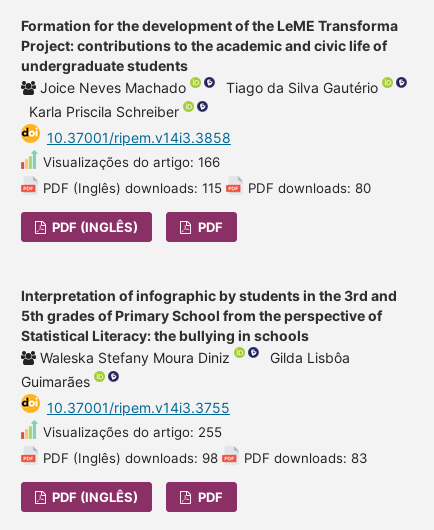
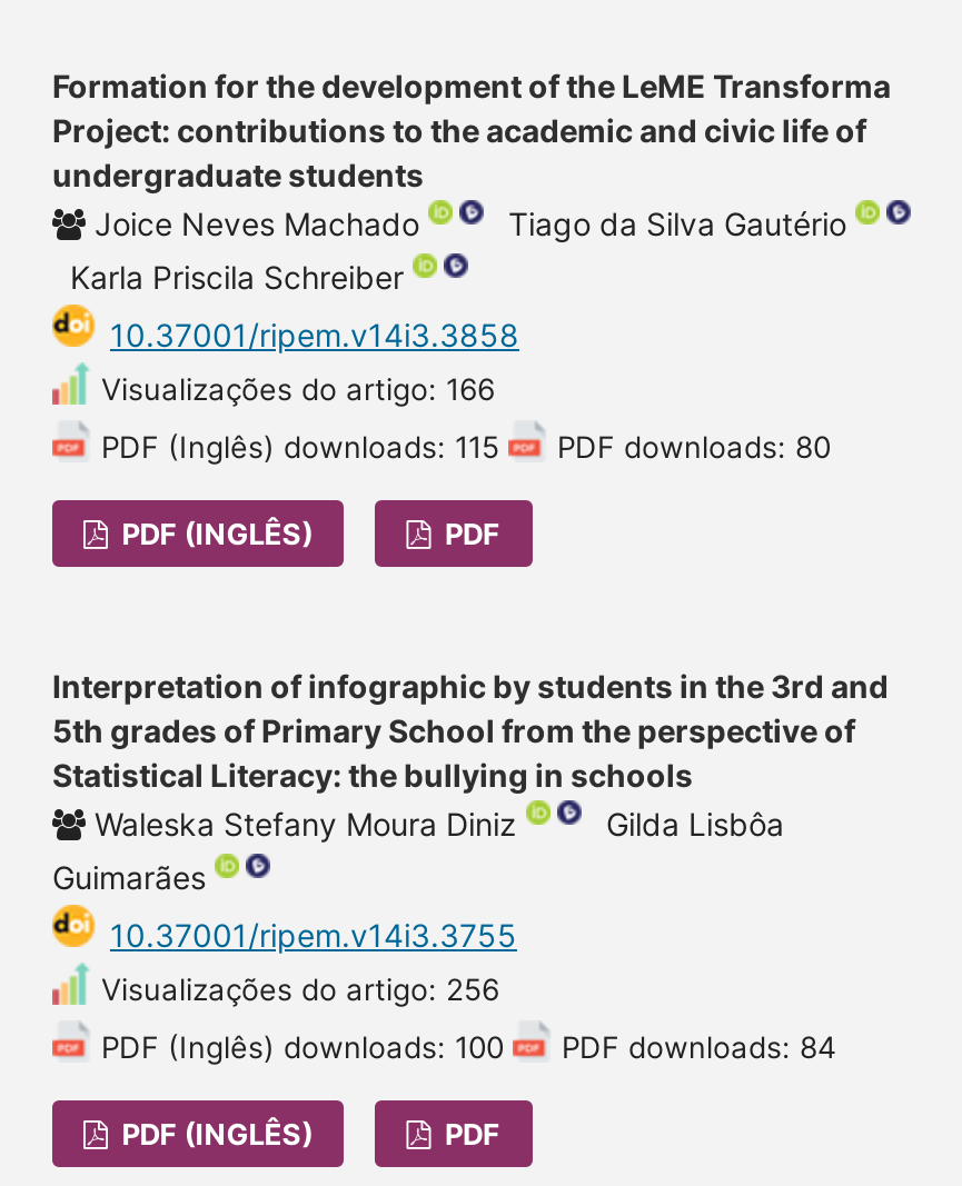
- Visualizações do artigo: 255
+ Visualizações do artigo: 256

- PDF (Inglês) downloads: 98
+ PDF (Inglês) downloads: 100

- PDF downloads: 83
+ PDF downloads: 84
